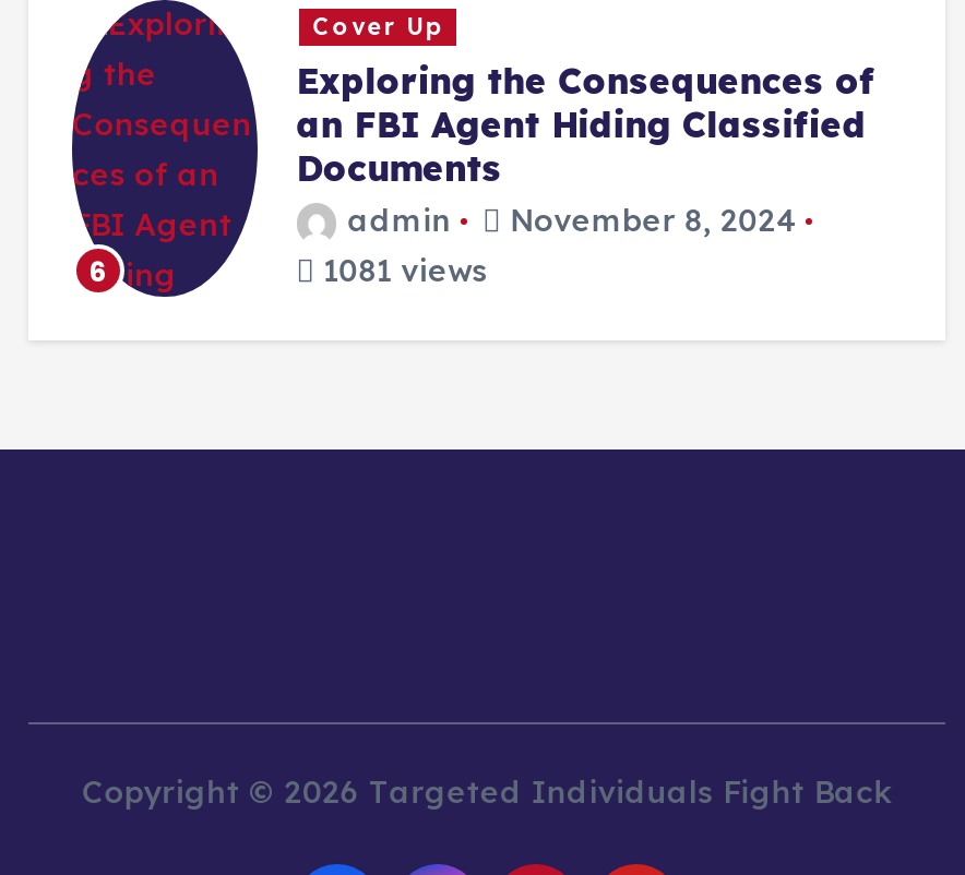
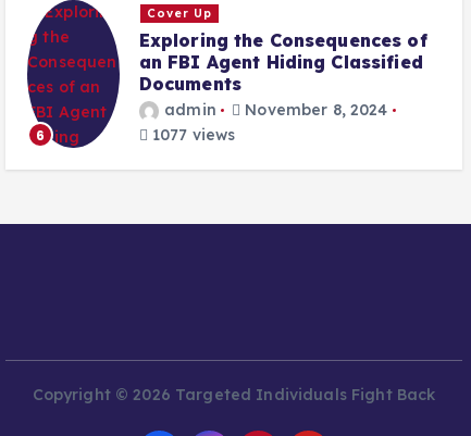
- 1081 views
+ 1077 views
